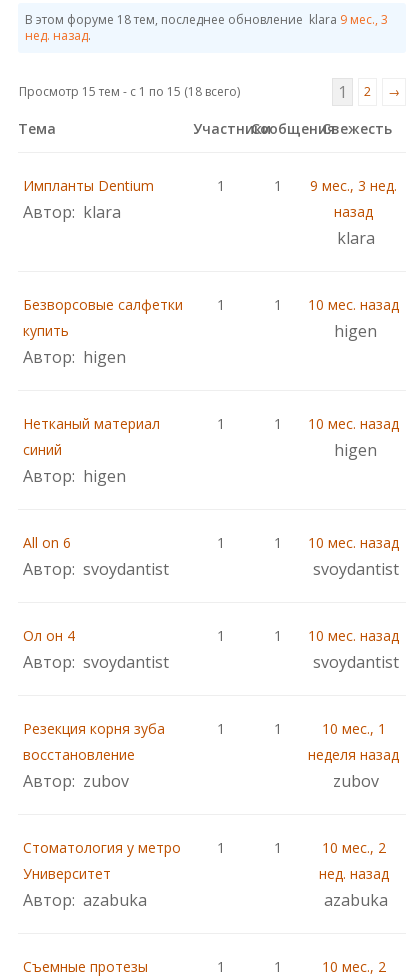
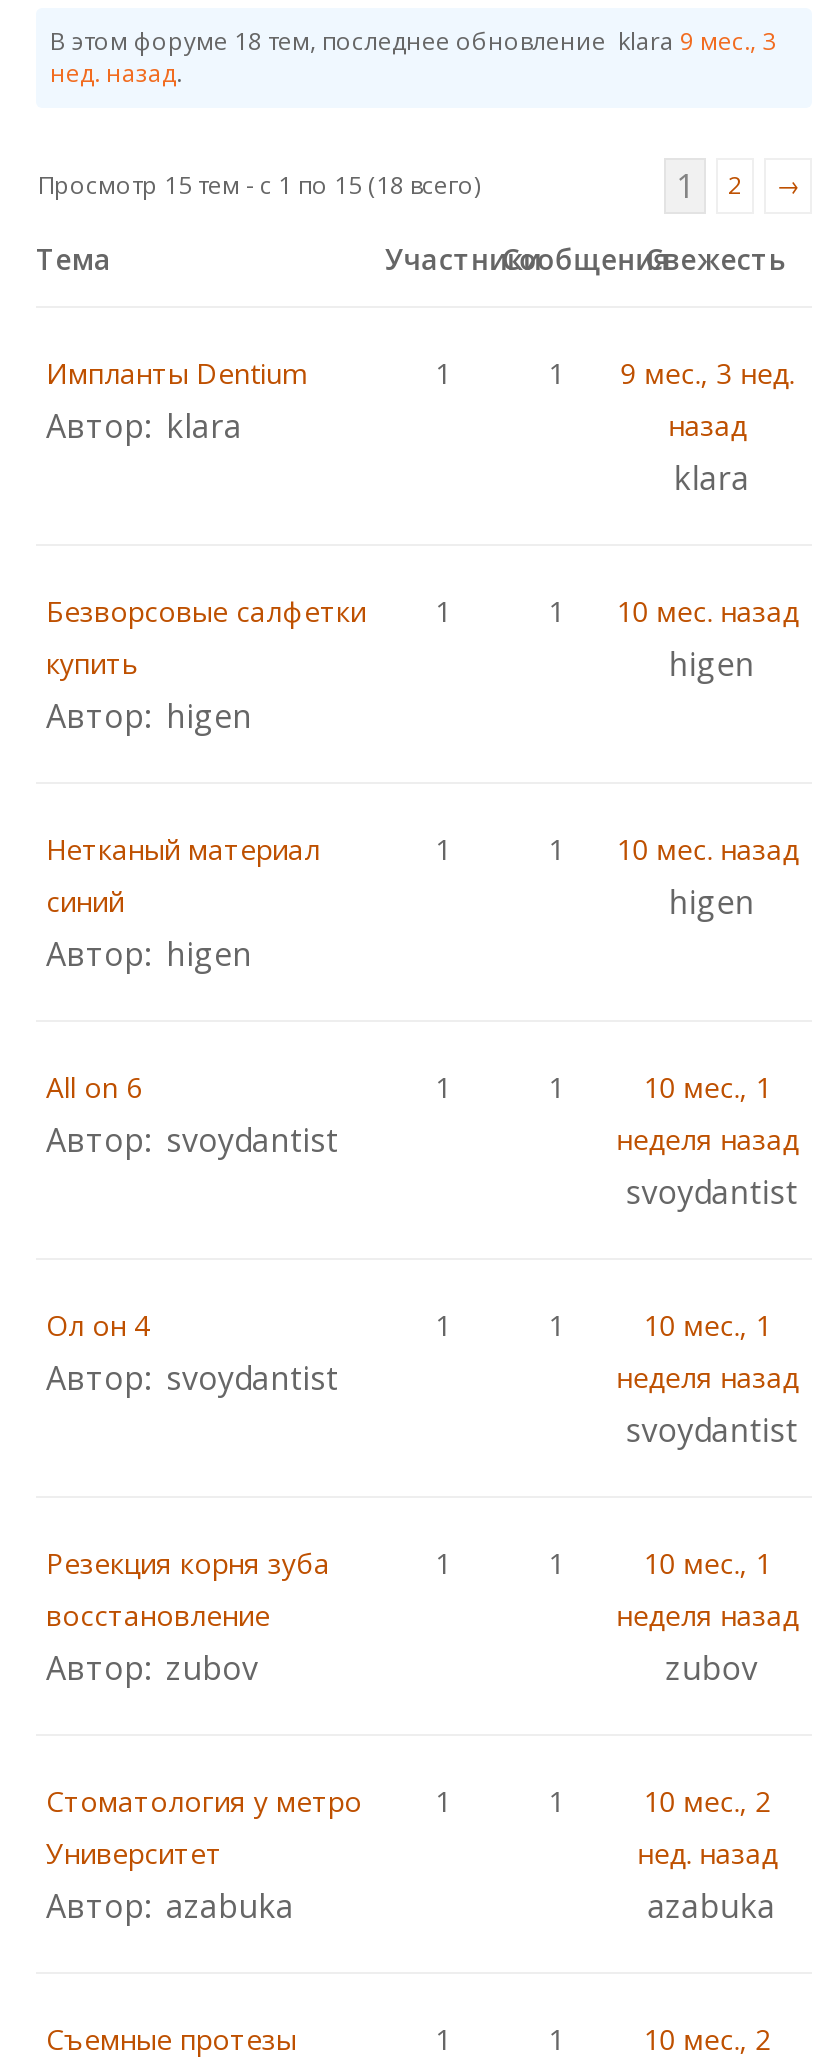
- 10 мес. назад
+ 10 мес., 1
+ неделя назад

- 10 мес. назад
+ 10 мес., 1
+ неделя назад
